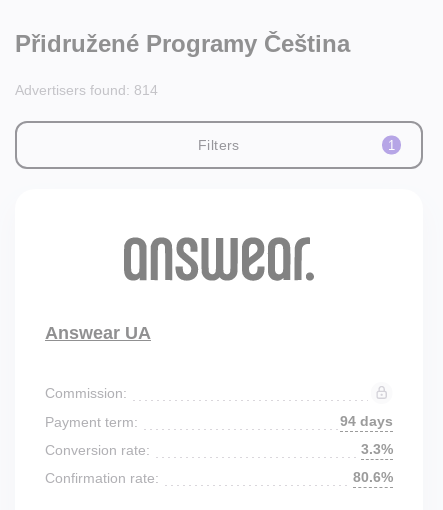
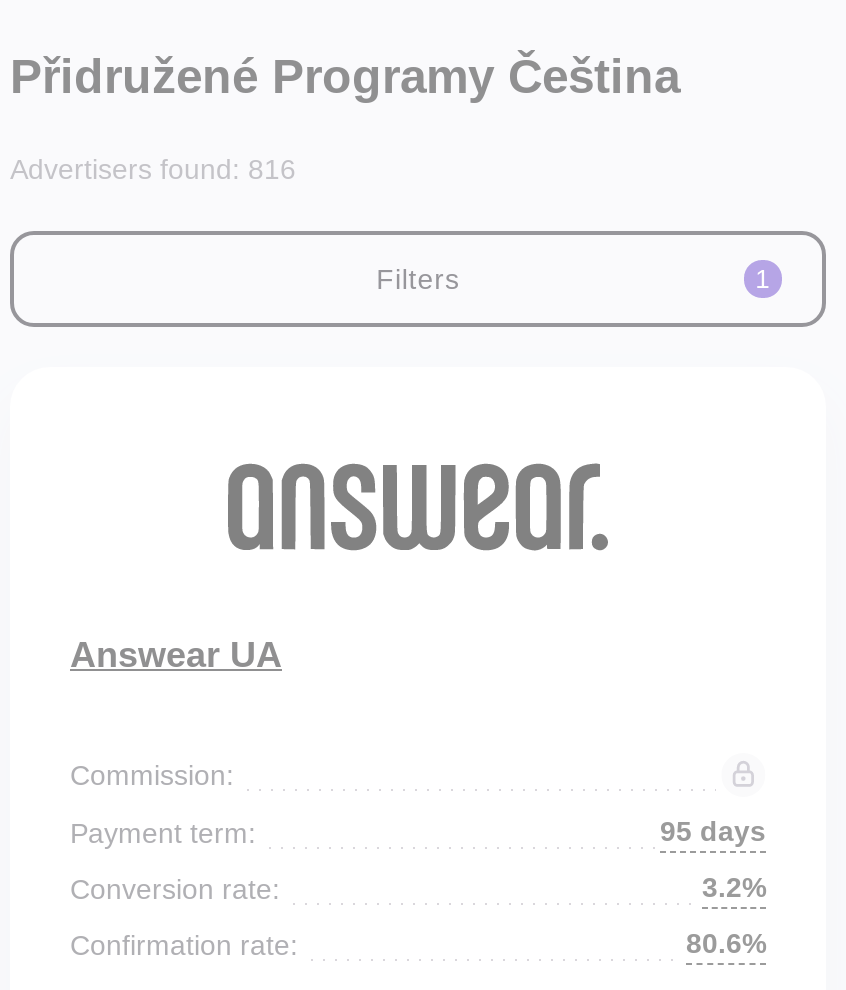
- Advertisers found: 814
+ Advertisers found: 816

- 94 days
+ 95 days

- 3.3%
+ 3.2%
